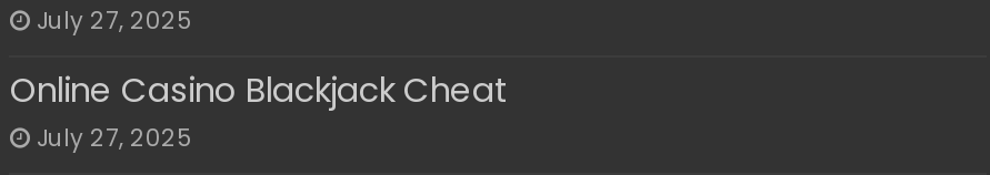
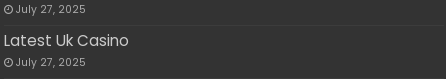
- Online Casino Blackjack Cheat
+ Latest Uk Casino
